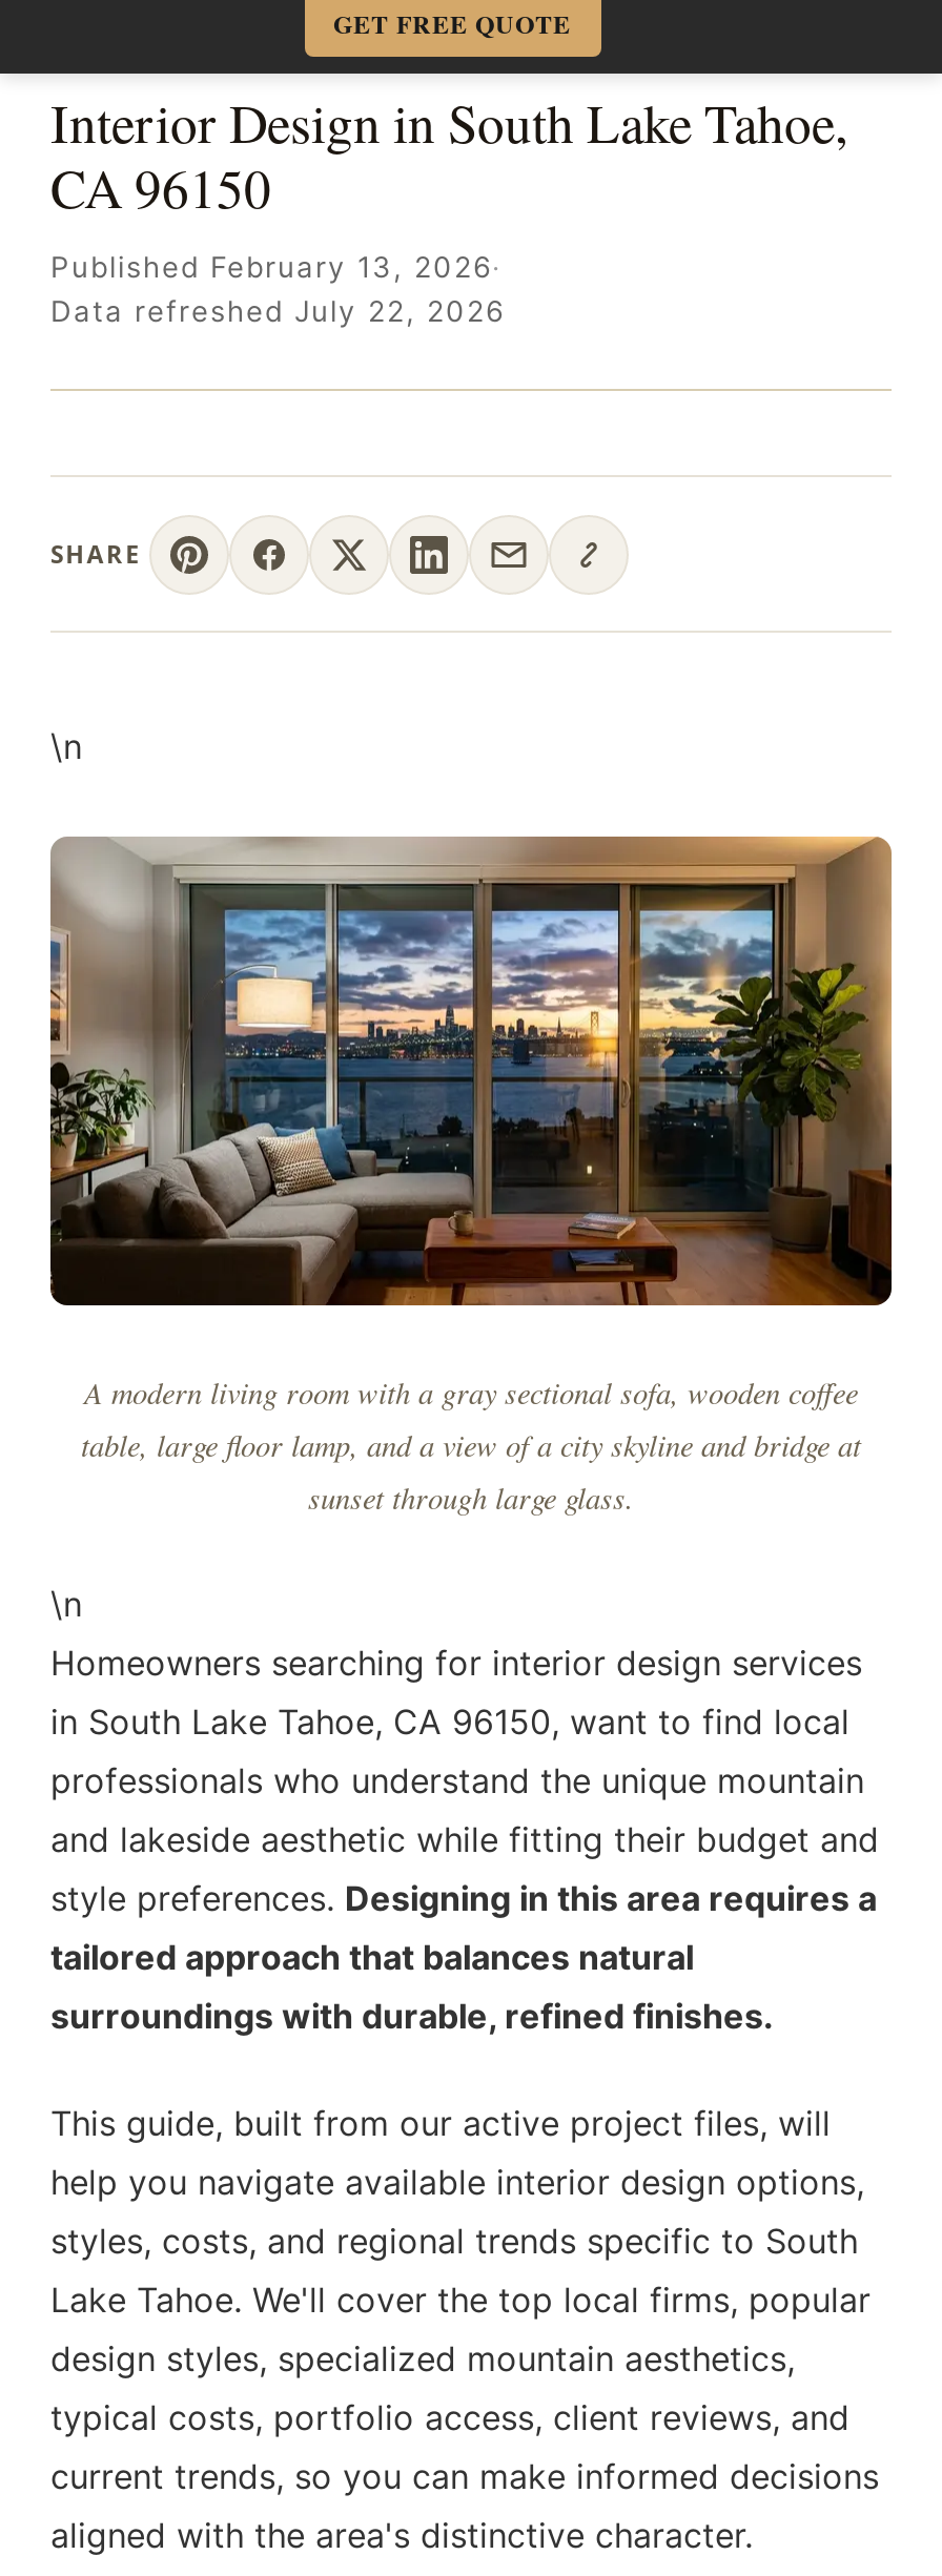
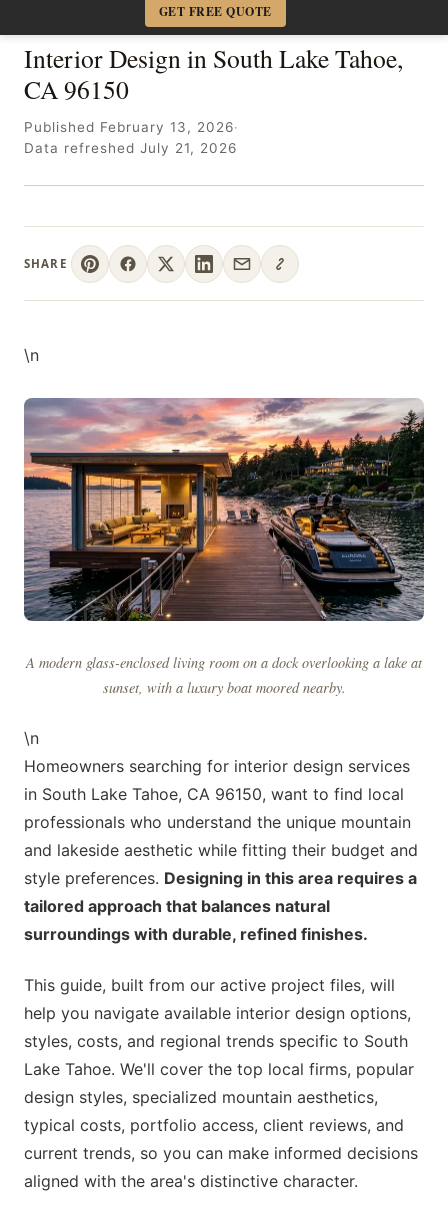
- Data refreshed July 22, 2026
+ Data refreshed July 21, 2026

- [image]
- A modern living room with a gray sectional sofa, wooden coffee
- table, large floor lamp, and a view of a city skyline and bridge at
- sunset through large glass.
+ [image]
+ A modern glass-enclosed living room on a dock overlooking a lake at
+ sunset, with a luxury boat moored nearby.
